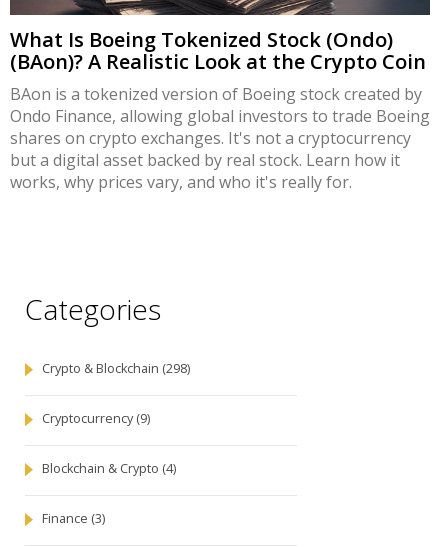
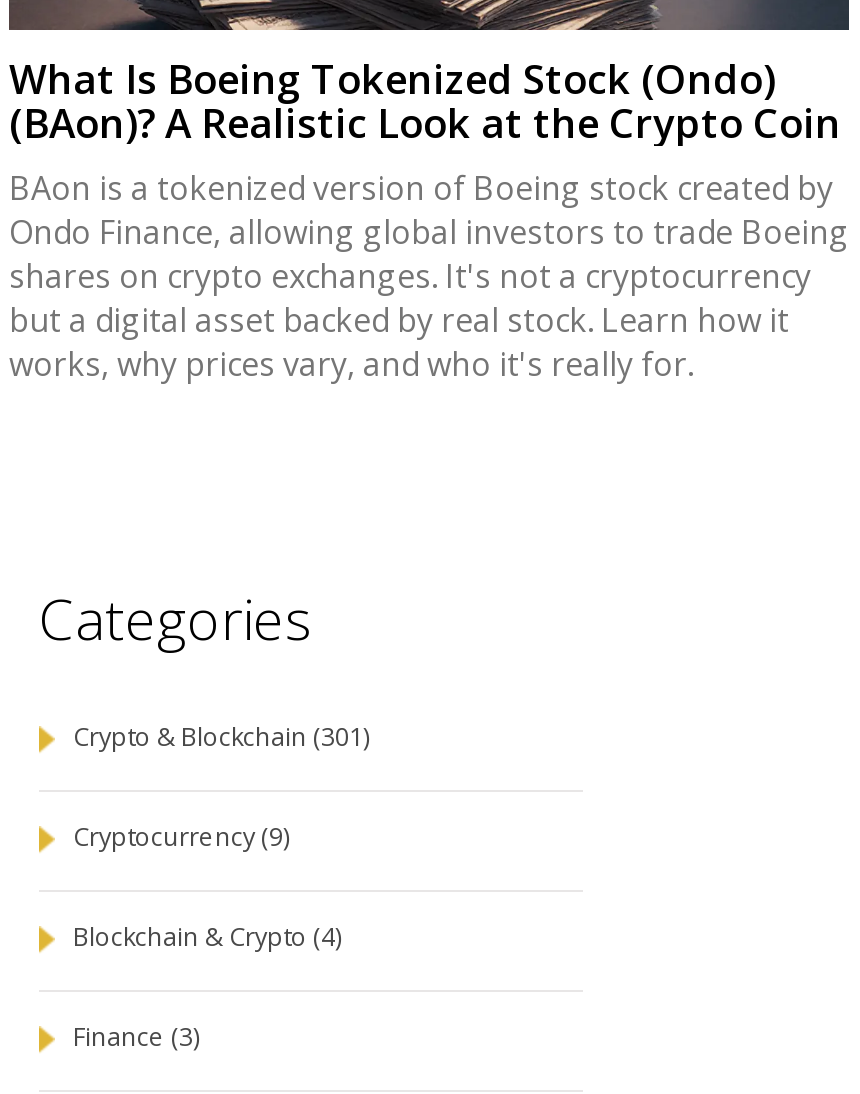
- Crypto & Blockchain (298)
+ Crypto & Blockchain (301)
